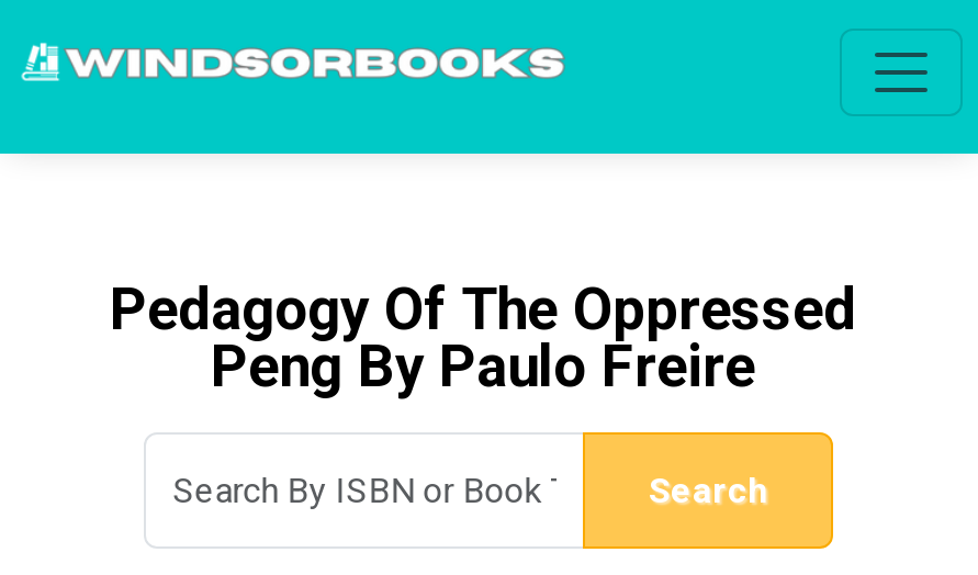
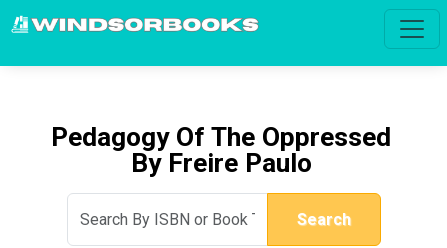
- Peng By Paulo Freire
+ By Freire Paulo
